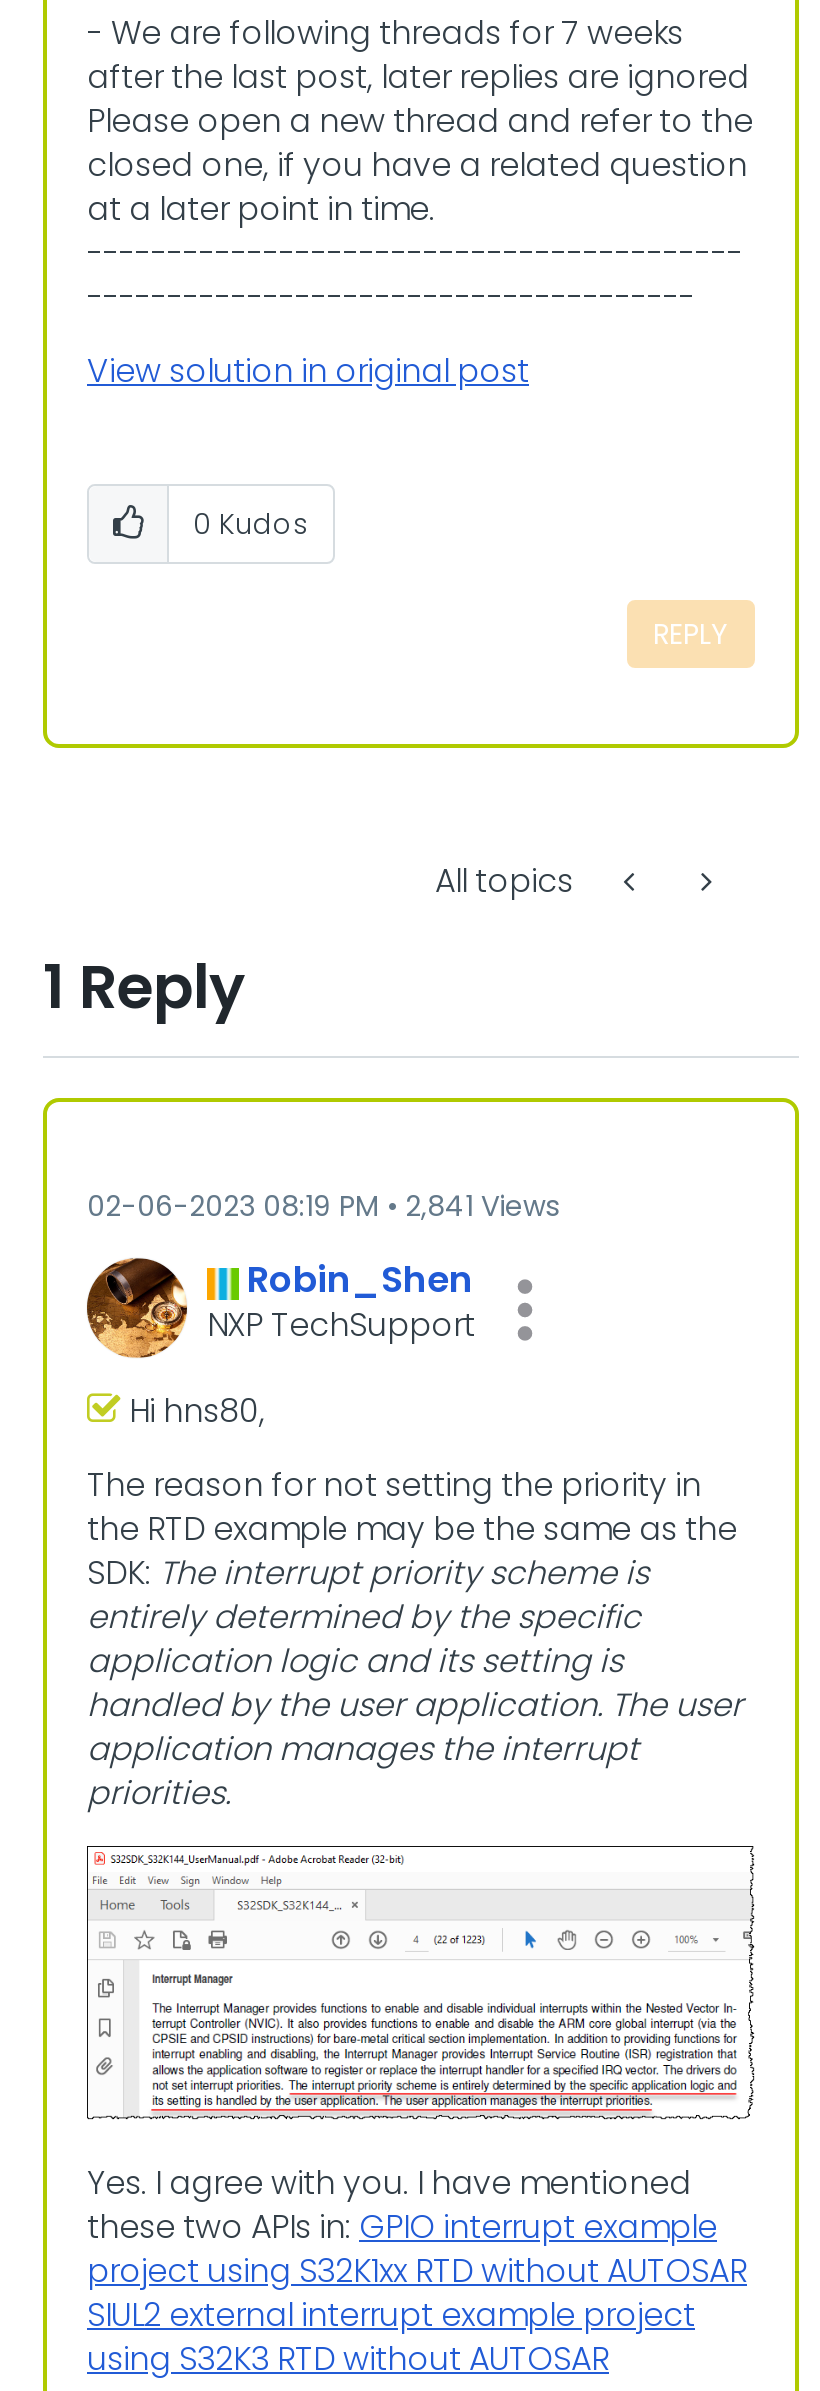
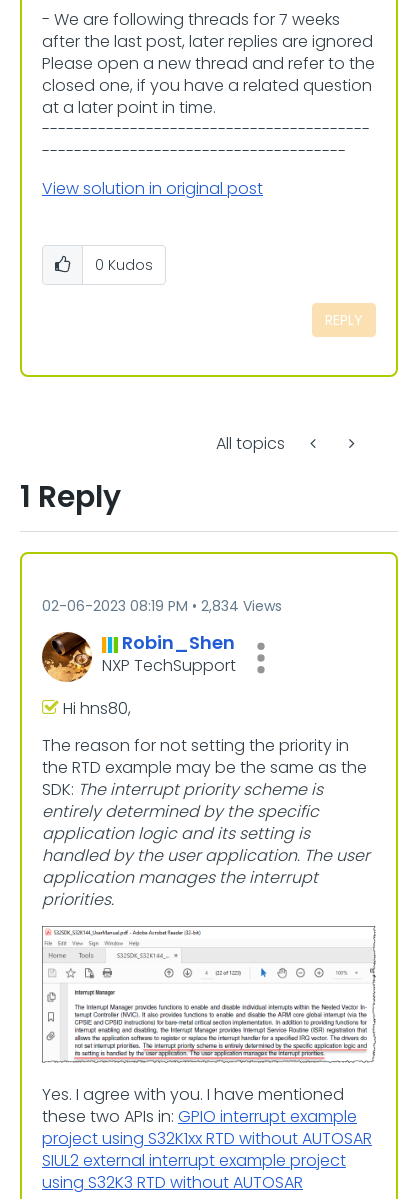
- 02-06-2023 08:19 PM 2,841 Views
+ 02-06-2023 08:19 PM 2,834 Views
